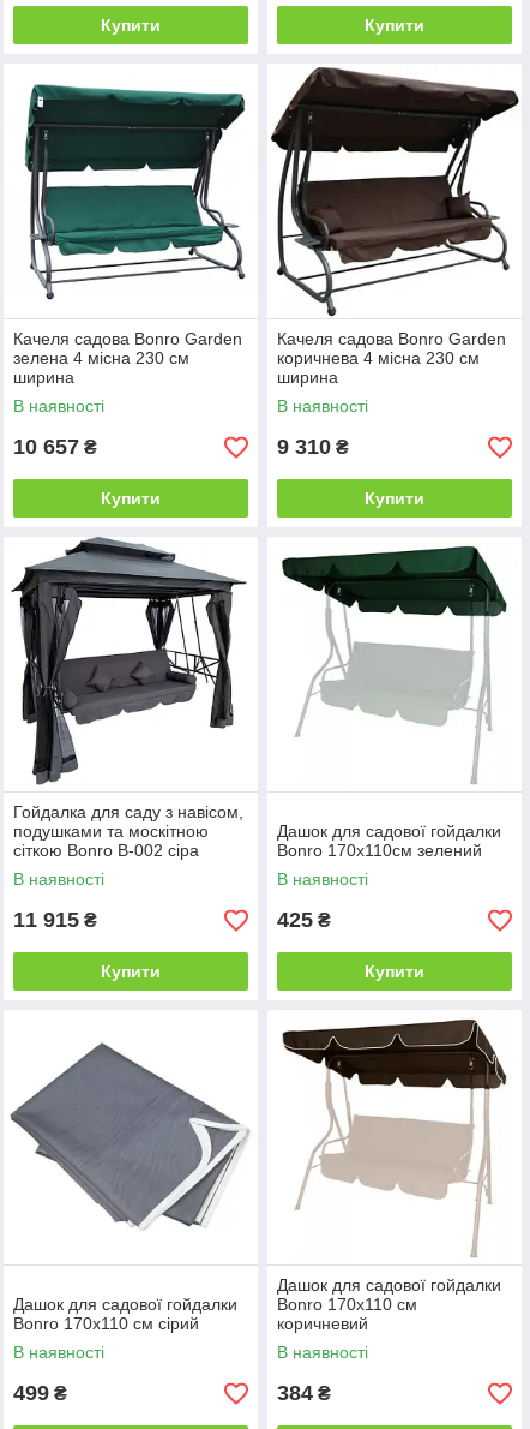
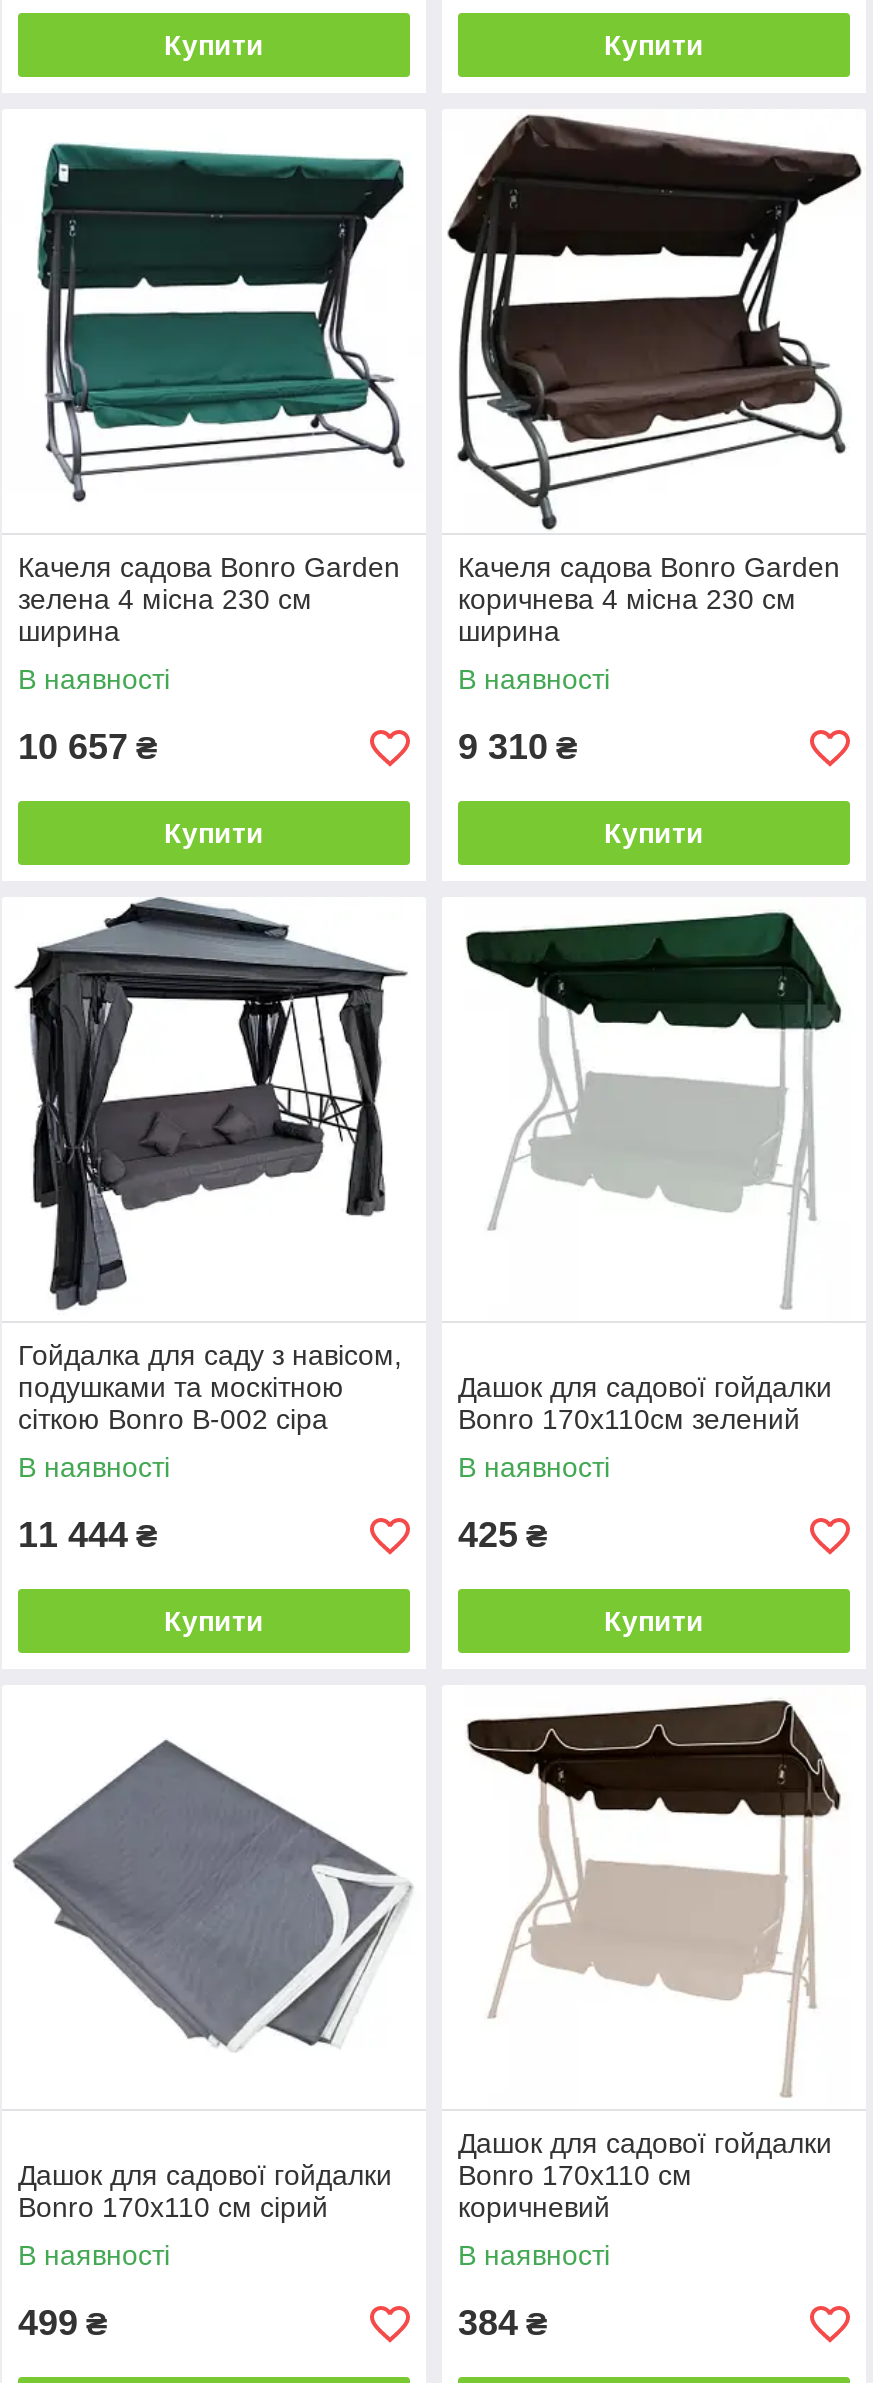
- 11 915 ₴
+ 11 444 ₴
